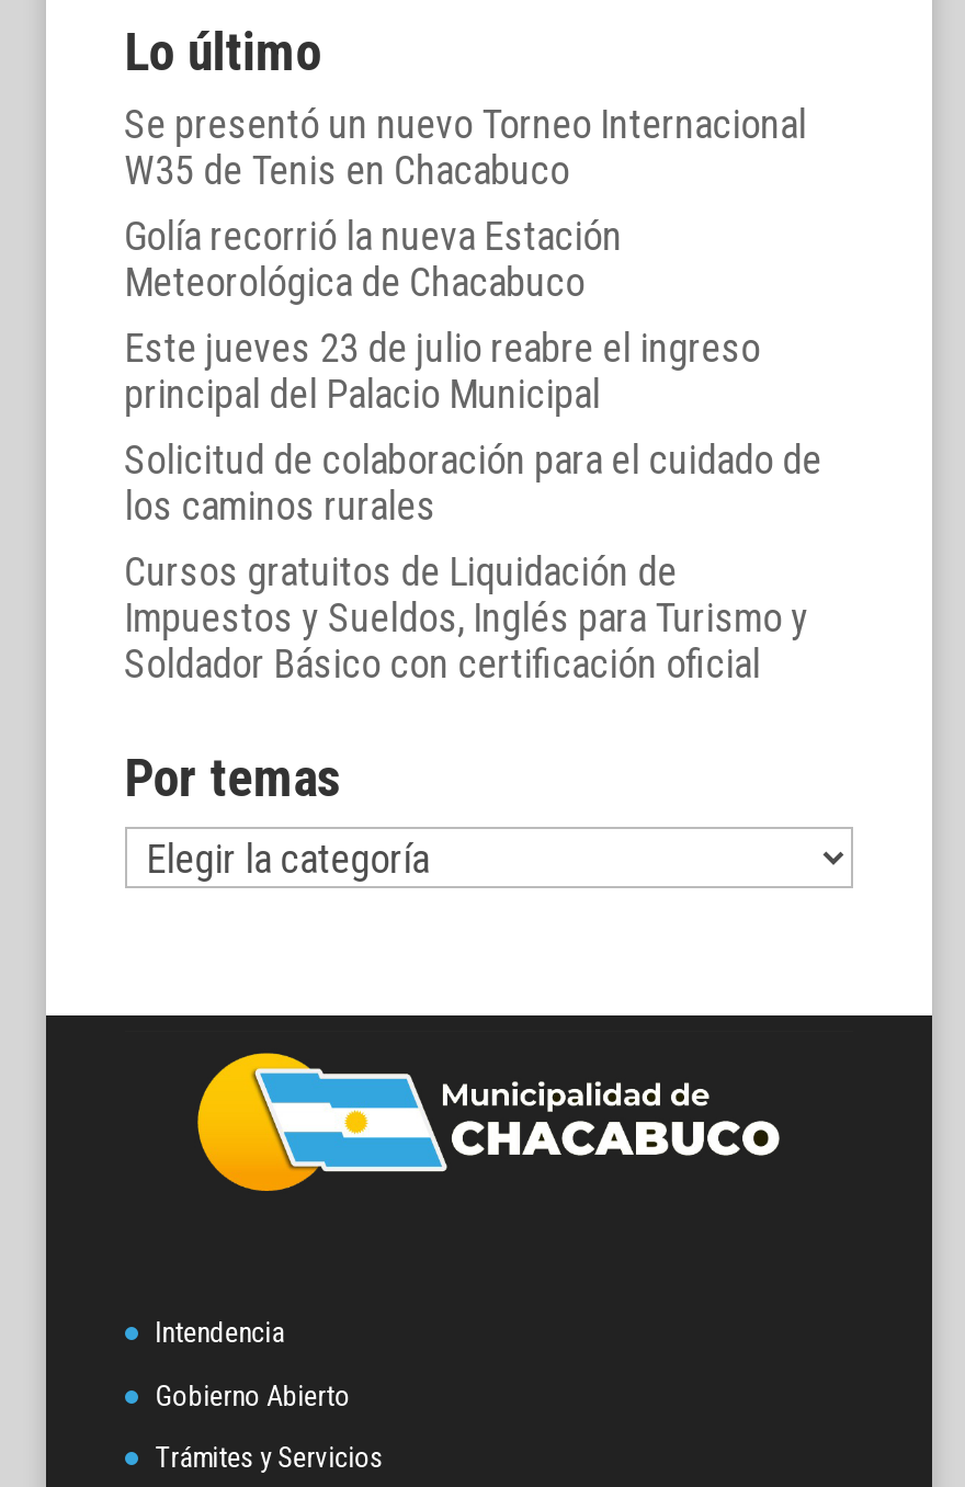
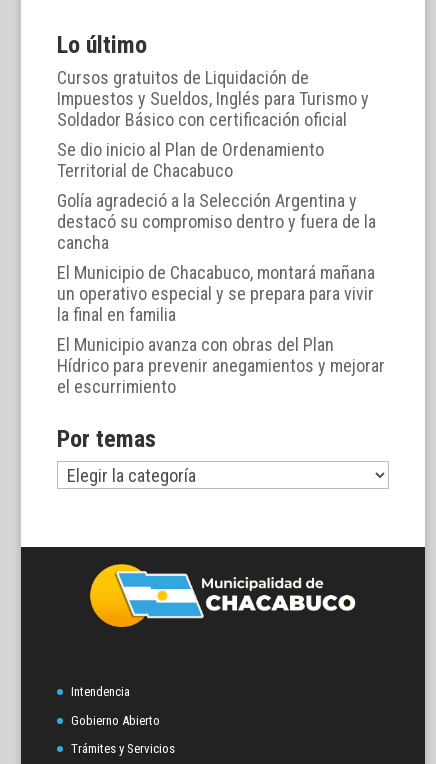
- Se presentó un nuevo Torneo Internacional
- W35 de Tenis en Chacabuco
- Golía recorrió la nueva Estación
- Meteorológica de Chacabuco
- Este jueves 23 de julio reabre el ingreso
- principal del Palacio Municipal
- Solicitud de colaboración para el cuidado de
- los caminos rurales

moved up: Cursos gratuitos de Liquidación de | Impuestos y Sueldos, Inglés para Turismo y | Soldador Básico con certificación oficial

+ Se dio inicio al Plan de Ordenamiento
+ Territorial de Chacabuco
+ Golía agradeció a la Selección Argentina y
+ destacó su compromiso dentro y fuera de la
+ cancha
+ El Municipio de Chacabuco, montará mañana
+ un operativo especial y se prepara para vivir
+ la final en familia
+ El Municipio avanza con obras del Plan
+ Hídrico para prevenir anegamientos y mejorar
+ el escurrimiento
